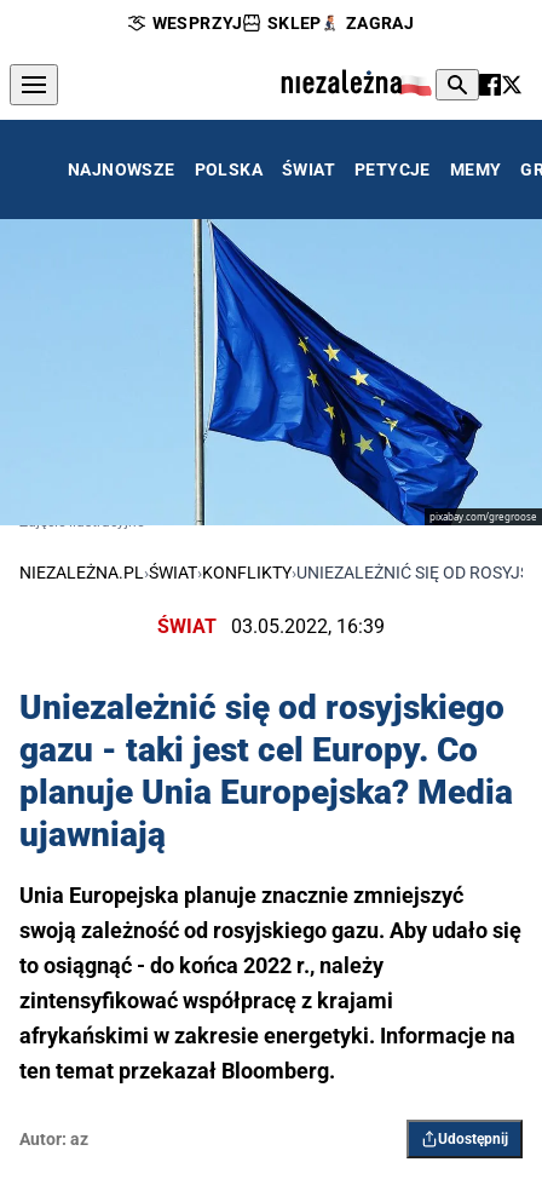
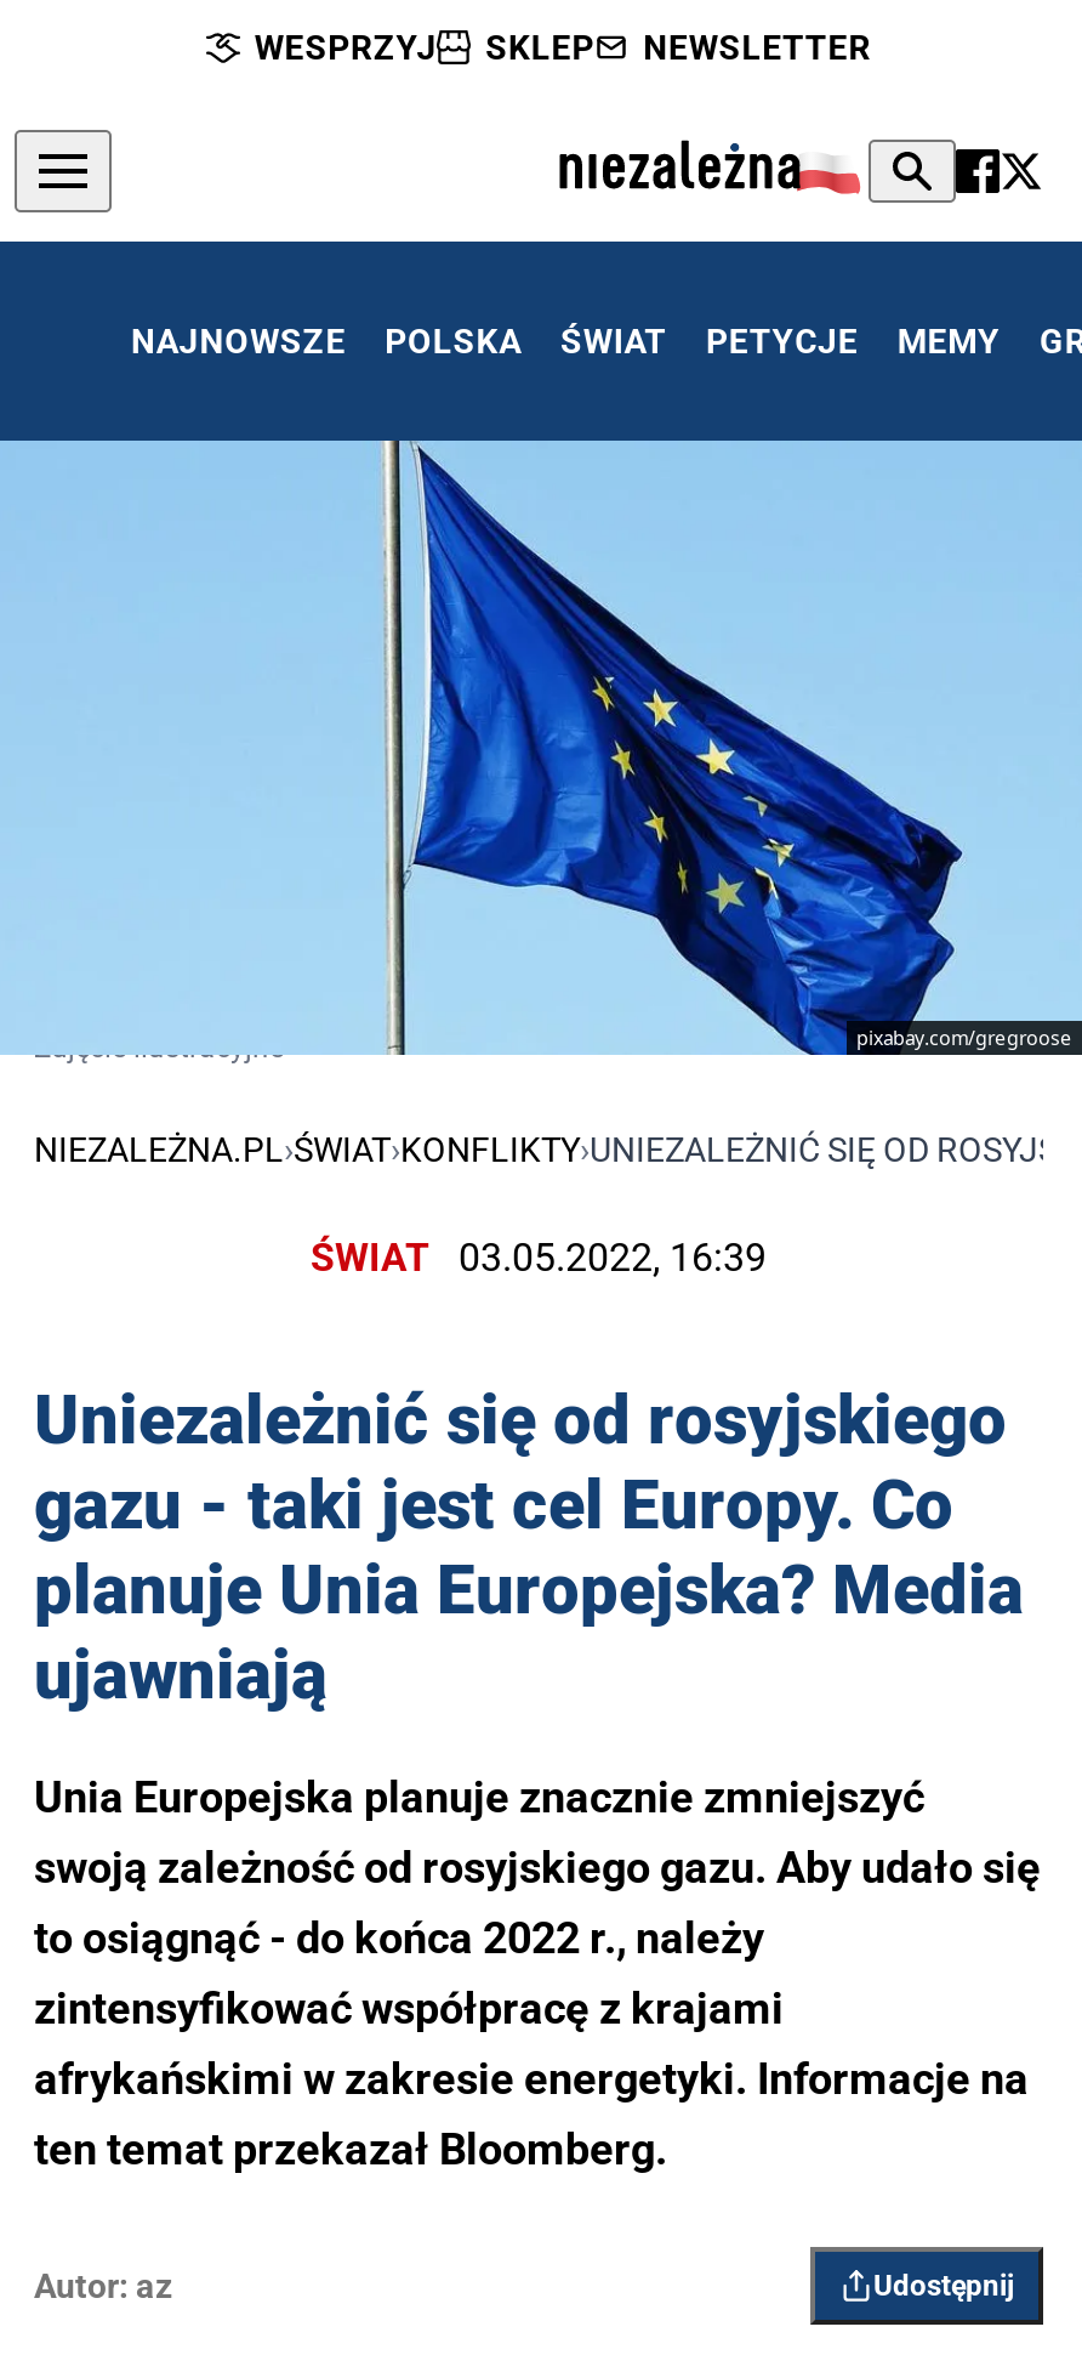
- ZAGRAJ
+ NEWSLETTER
